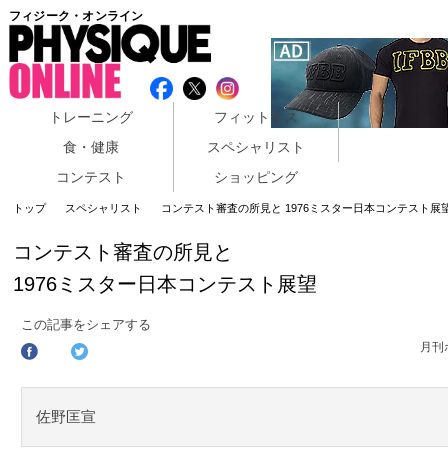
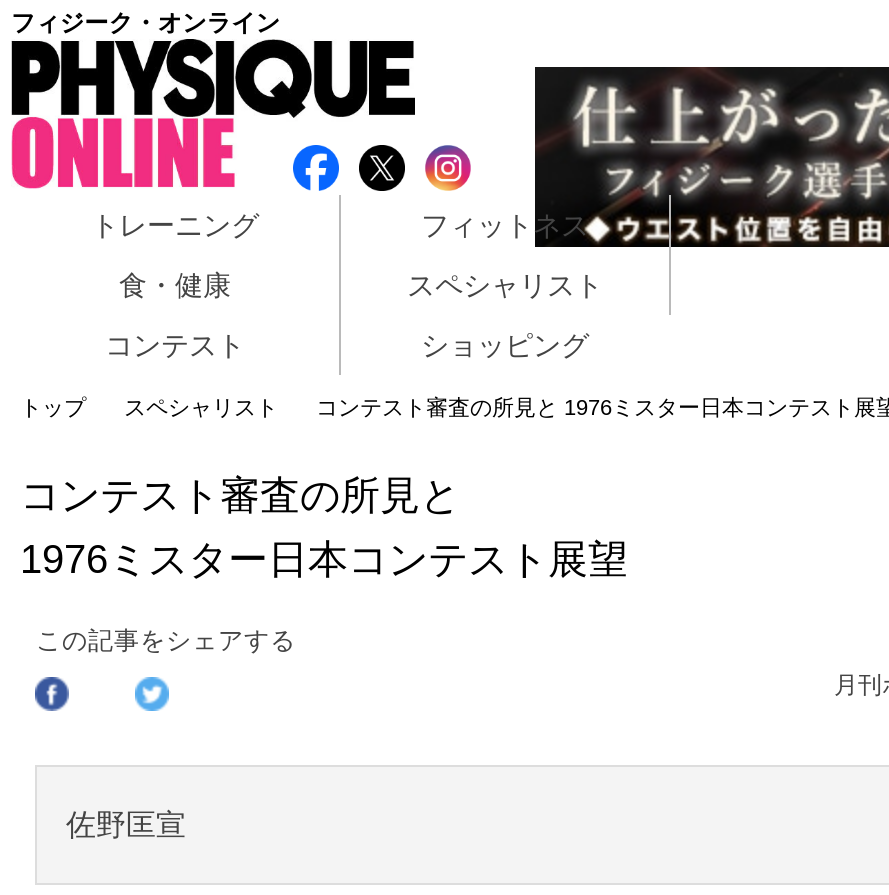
- [image]
+ [image]
